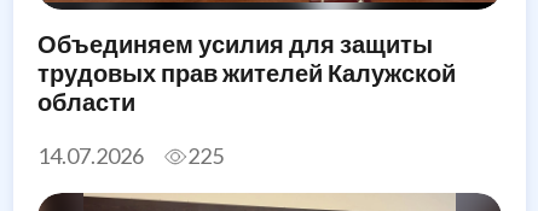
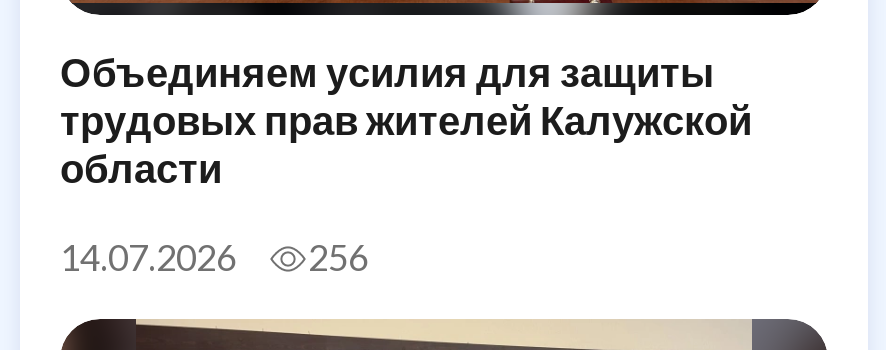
- 14.07.2026 225
+ 14.07.2026 256
